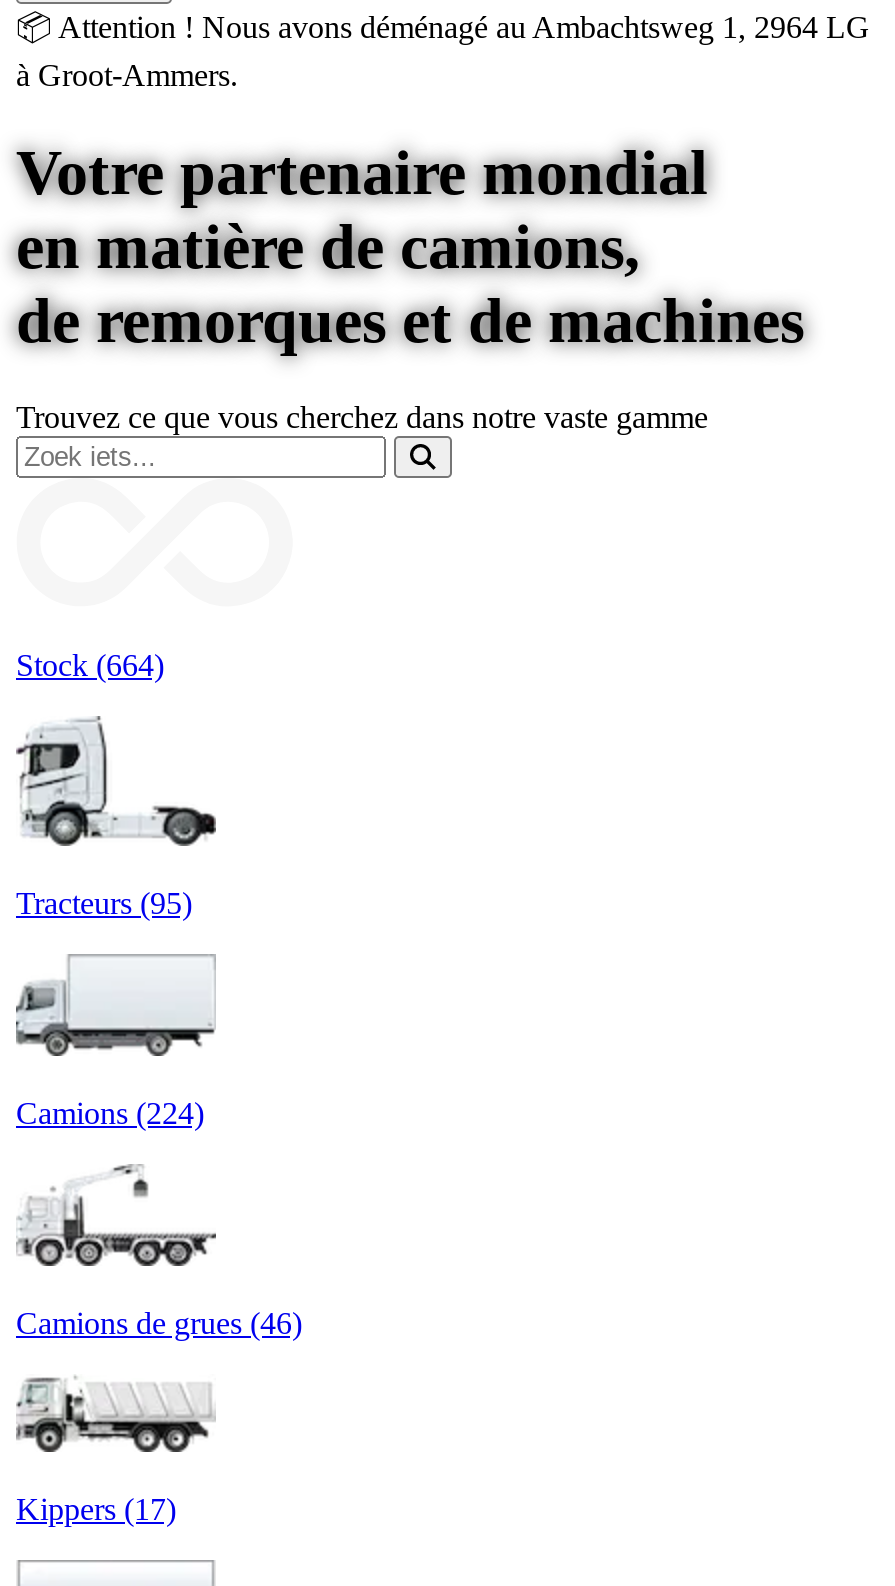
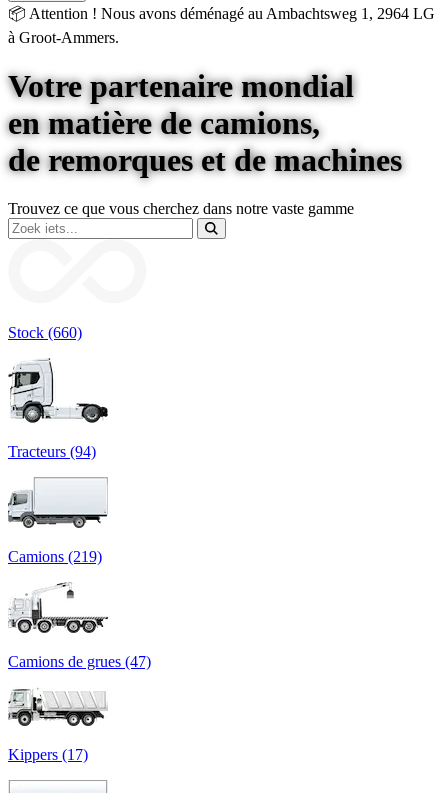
- Stock (664)
+ Stock (660)

- Tracteurs (95)
+ Tracteurs (94)

- Camions (224)
+ Camions (219)

- Camions de grues (46)
+ Camions de grues (47)
